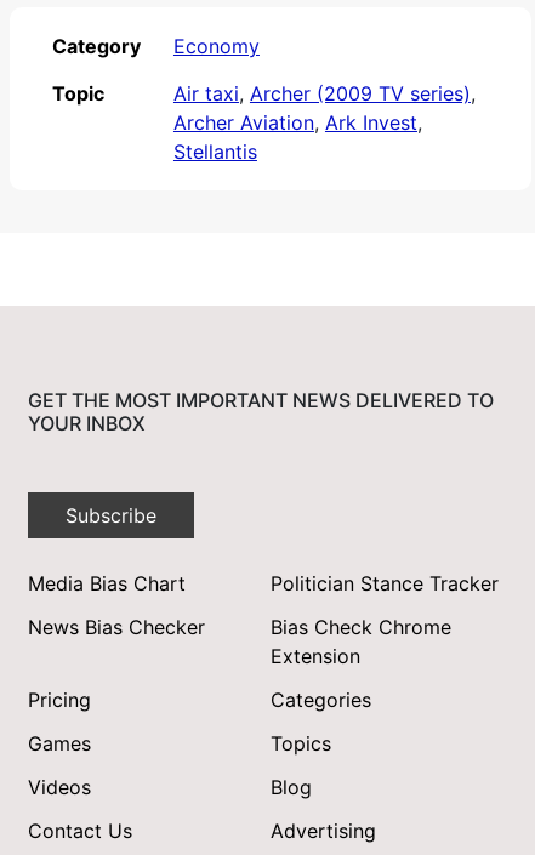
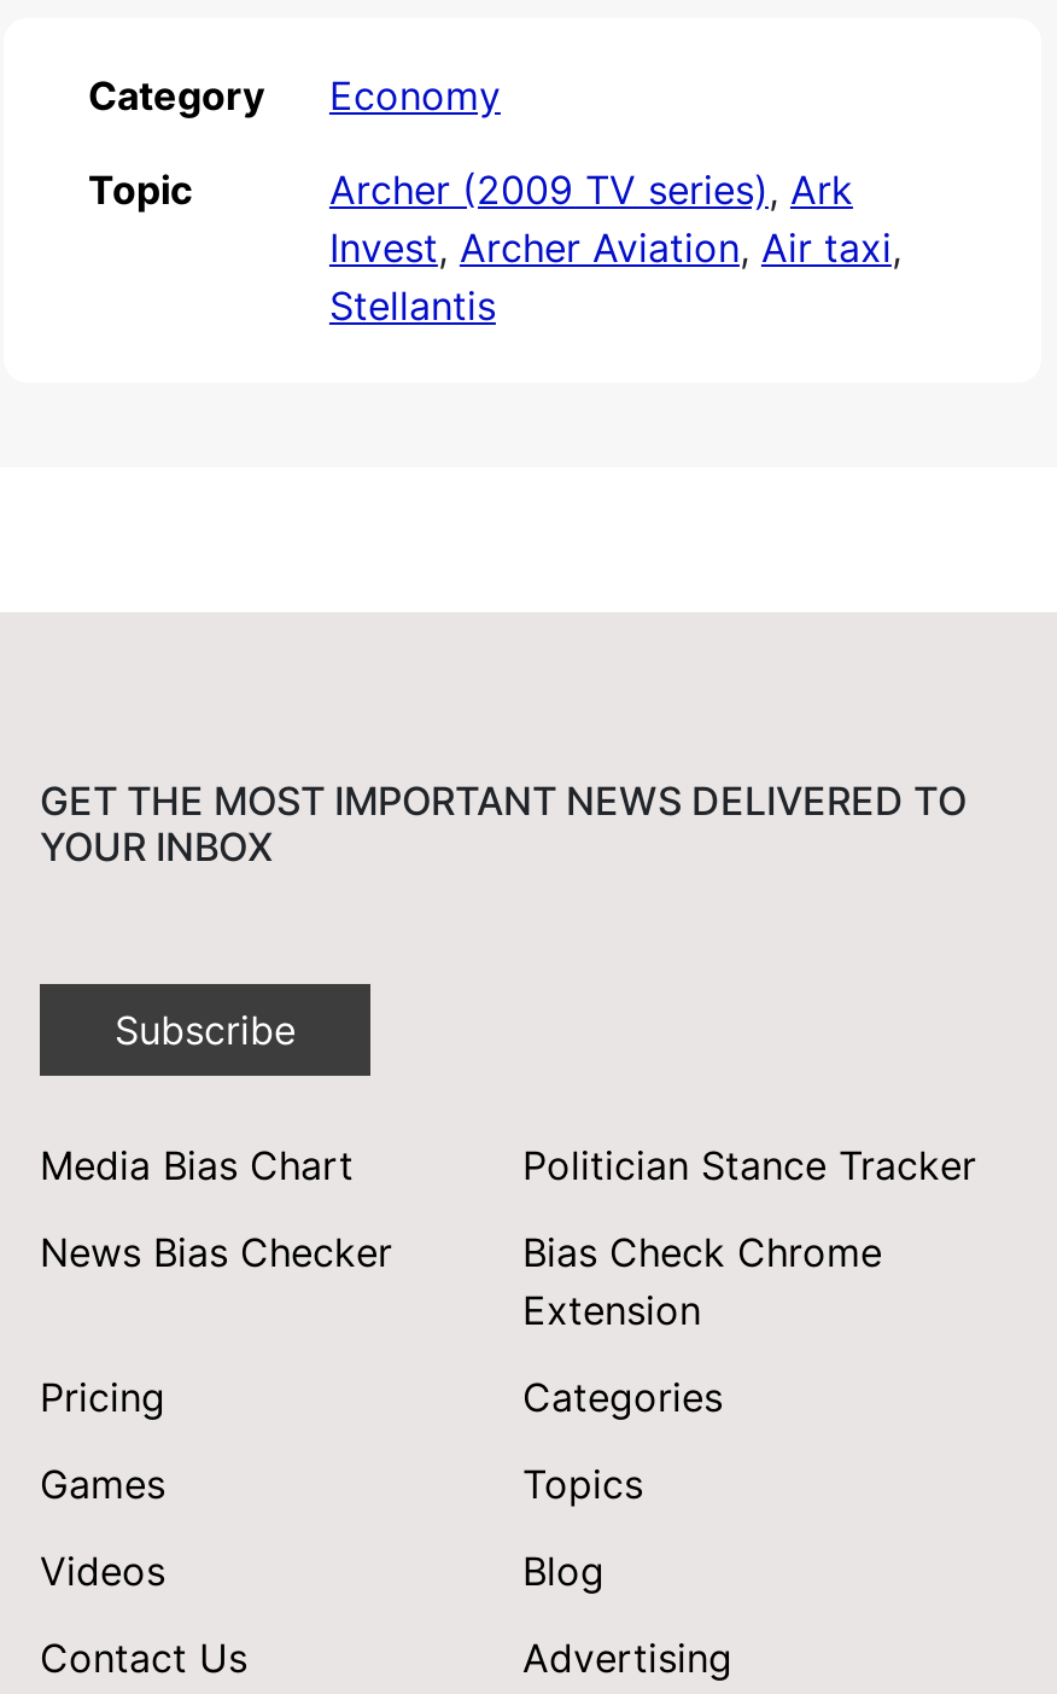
- Air taxi, Archer (2009 TV series),
- Archer Aviation, Ark Invest,
+ Archer (2009 TV series), Ark
+ Invest, Archer Aviation, Air taxi,
